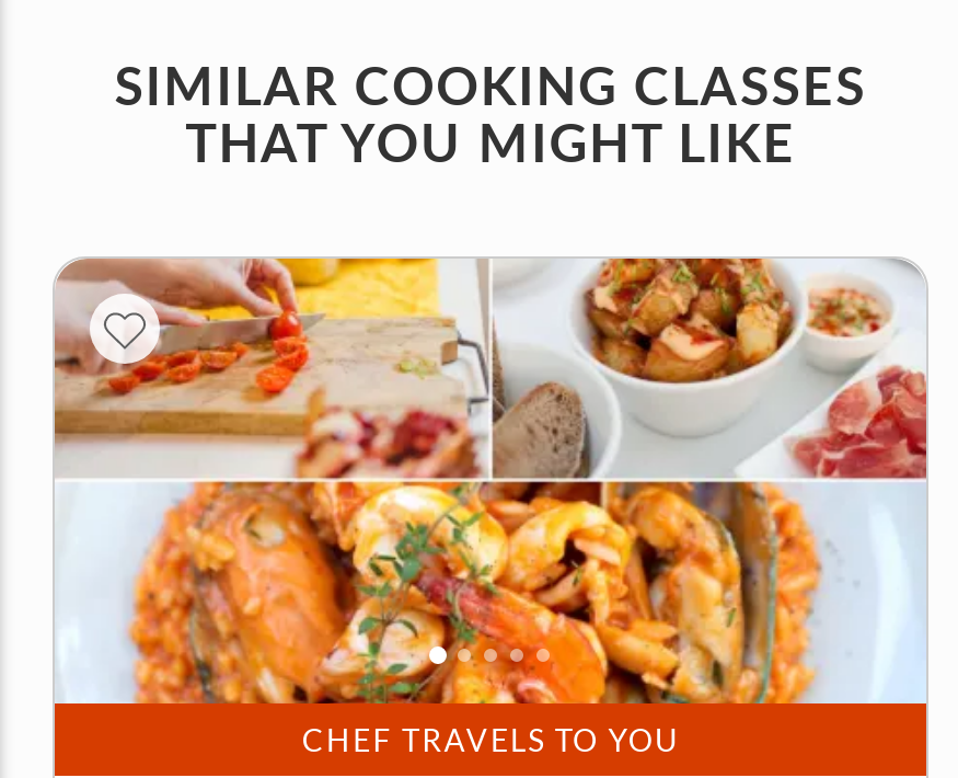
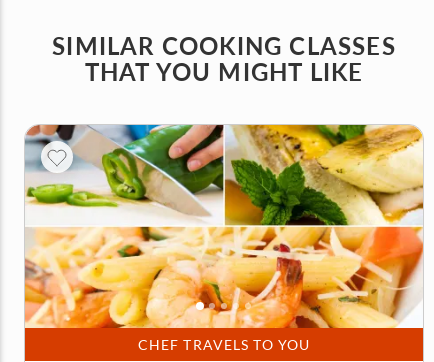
- [image]
+ [image]
